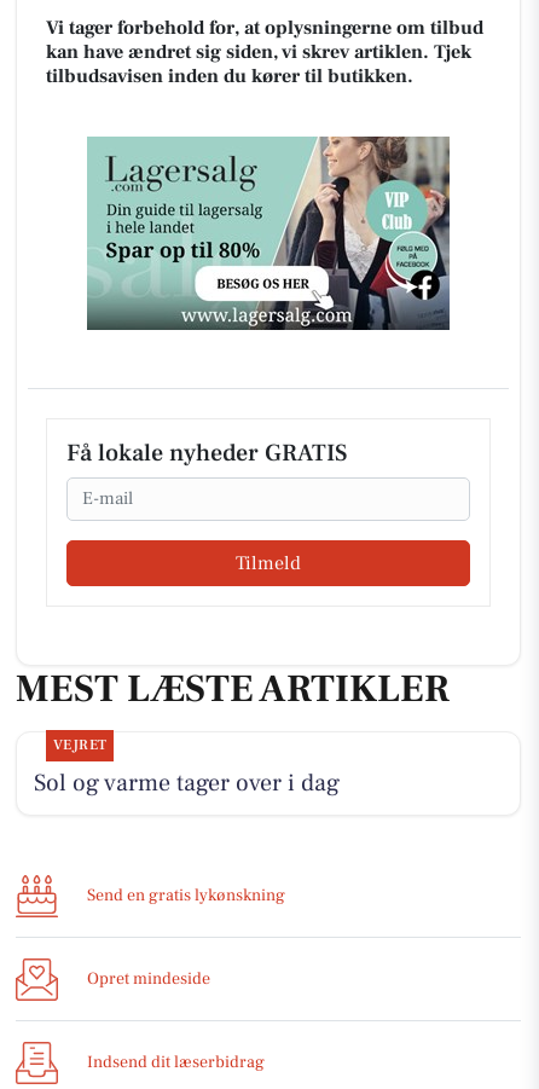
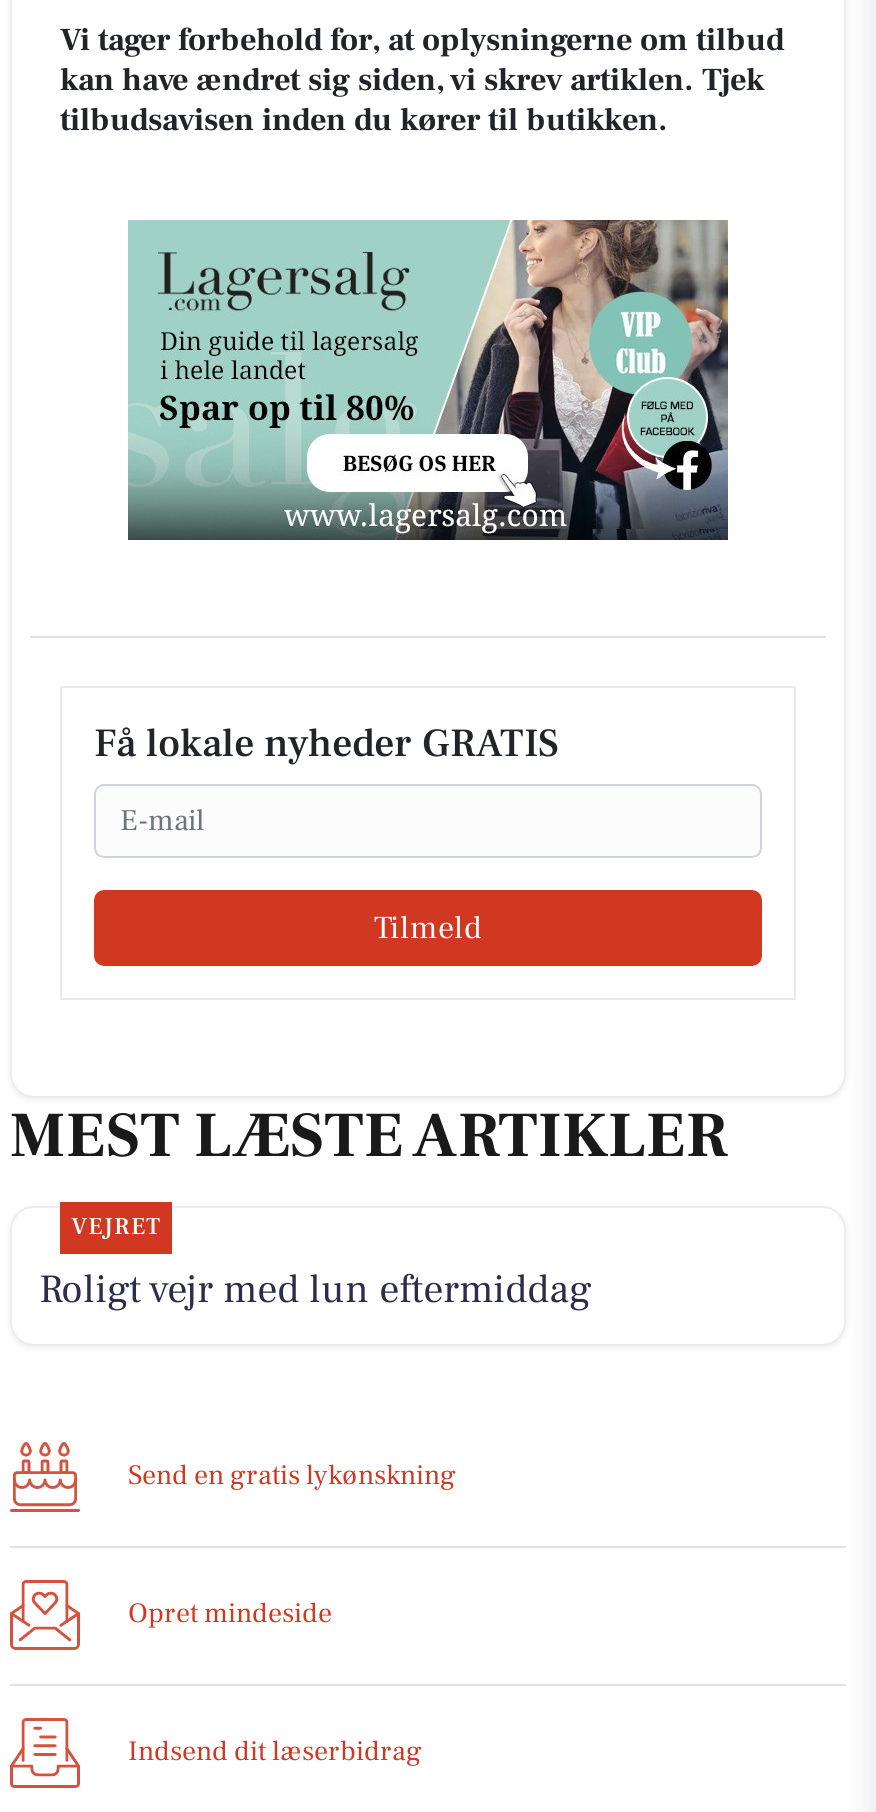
- Sol og varme tager over i dag
+ Roligt vejr med lun eftermiddag
